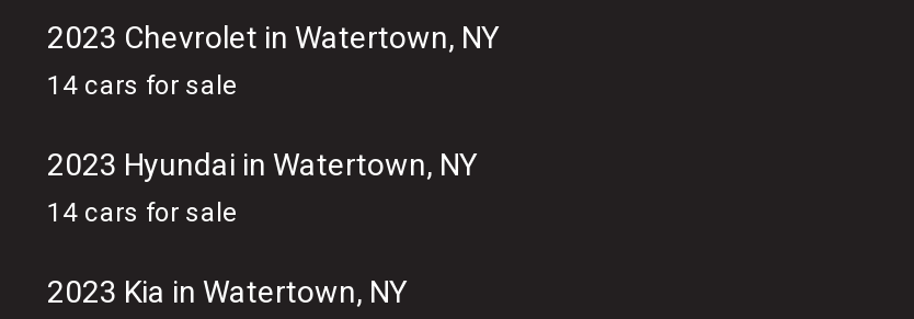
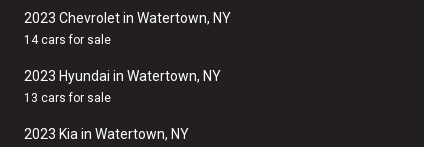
- 14 cars for sale
+ 13 cars for sale
